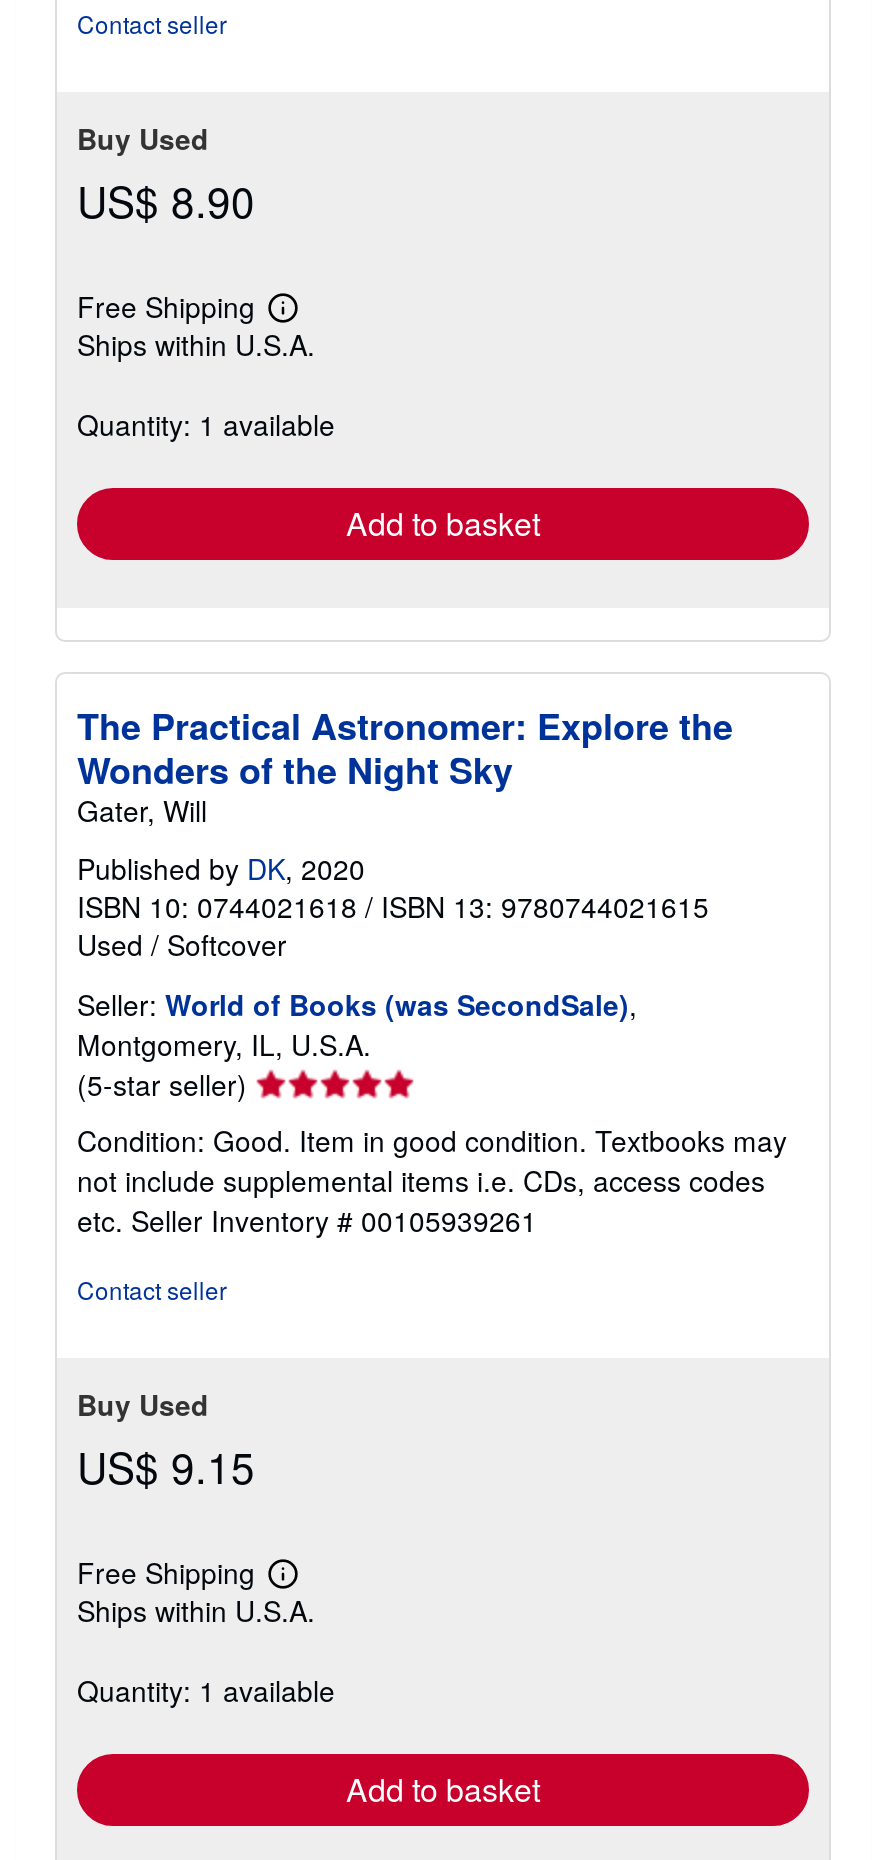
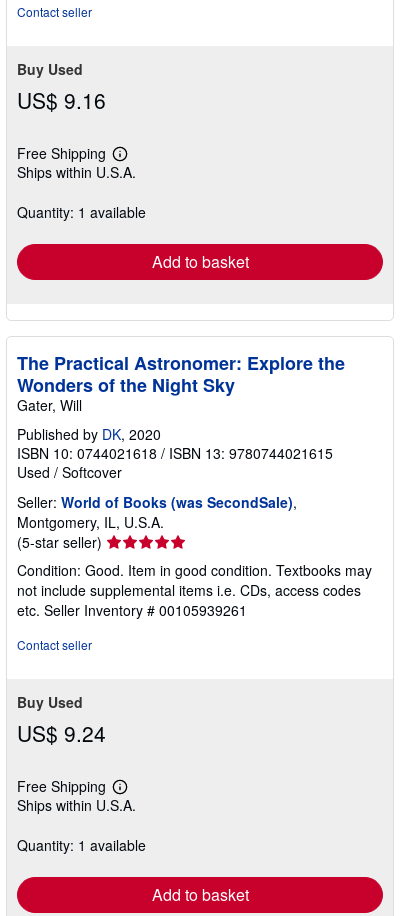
- US$ 8.90
+ US$ 9.16

- US$ 9.15
+ US$ 9.24
